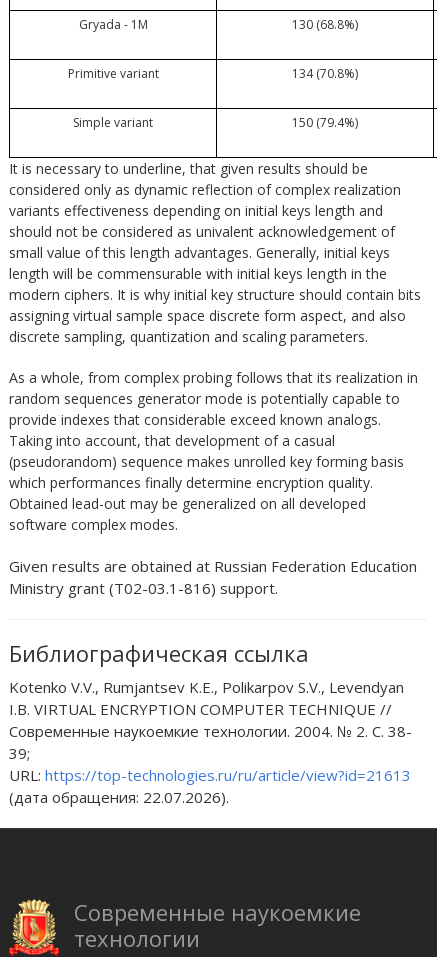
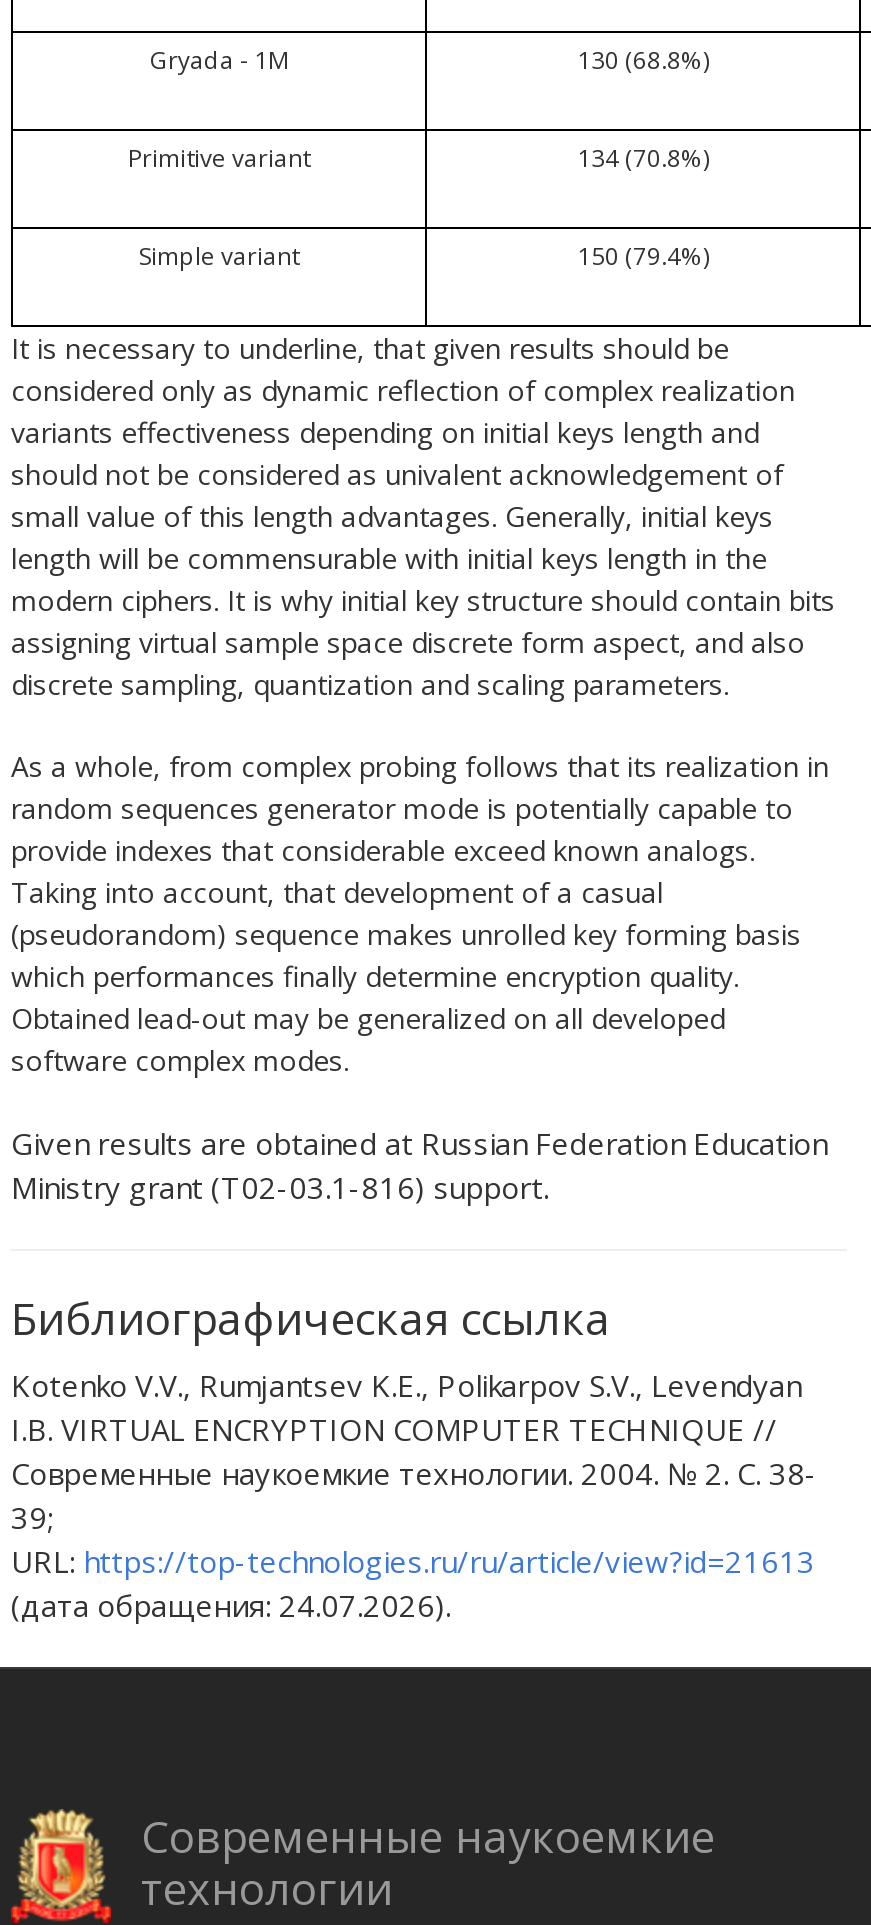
- (дата обращения: 22.07.2026).
+ (дата обращения: 24.07.2026).
